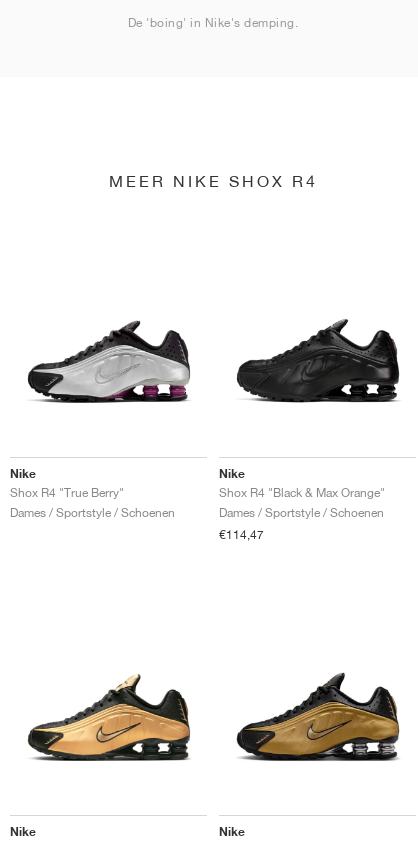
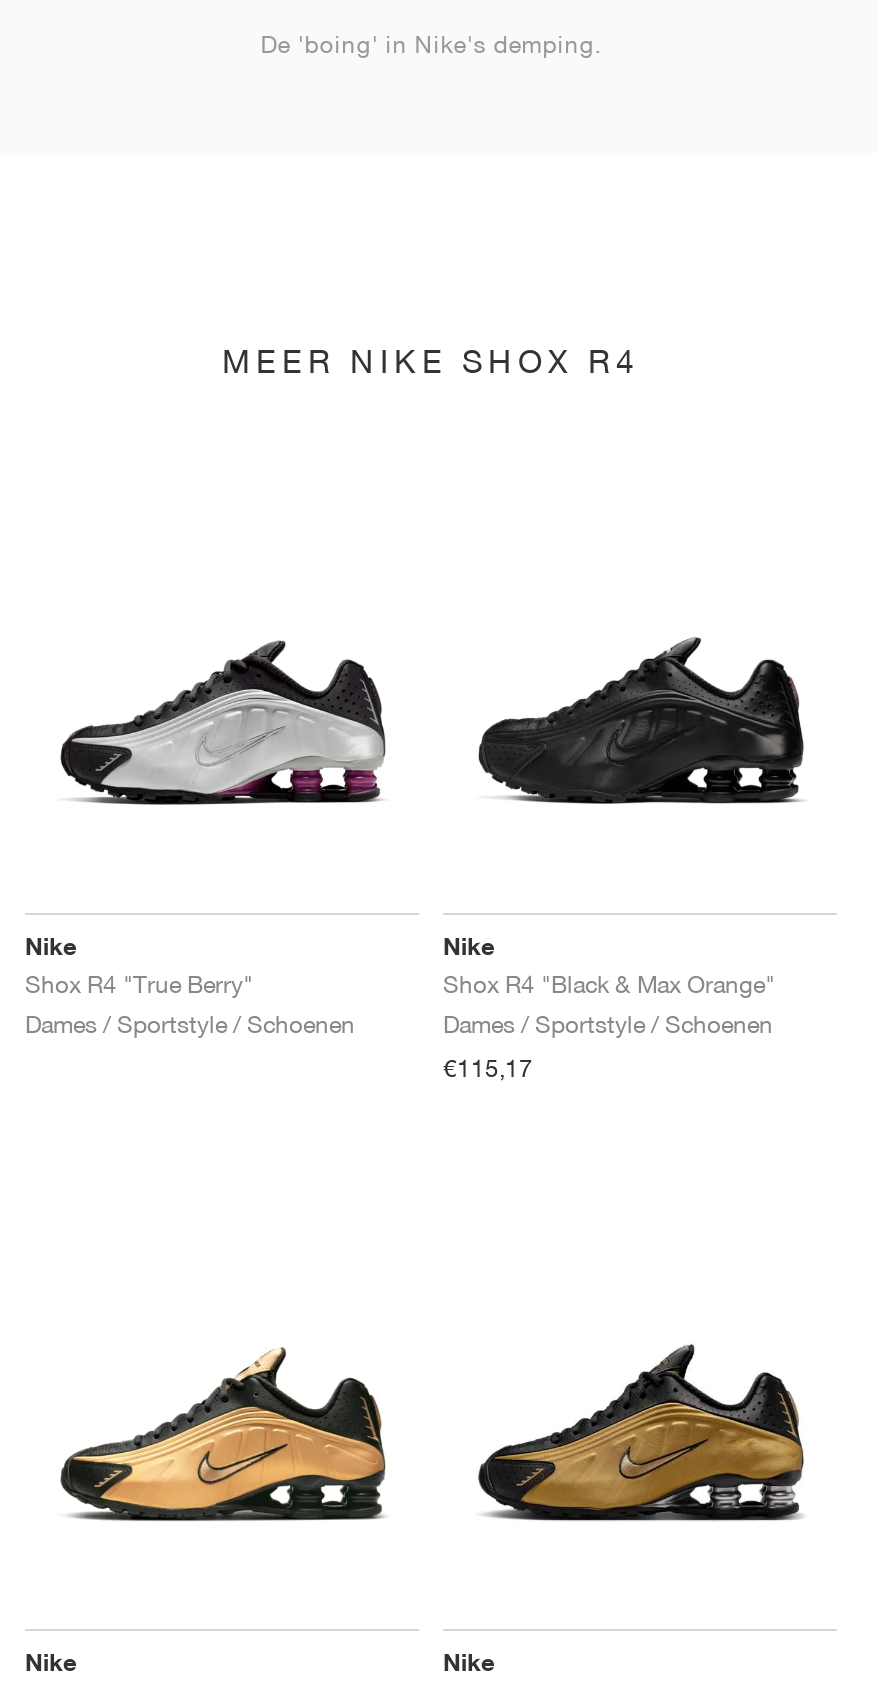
- €114,47
+ €115,17
